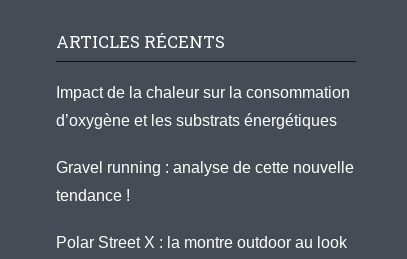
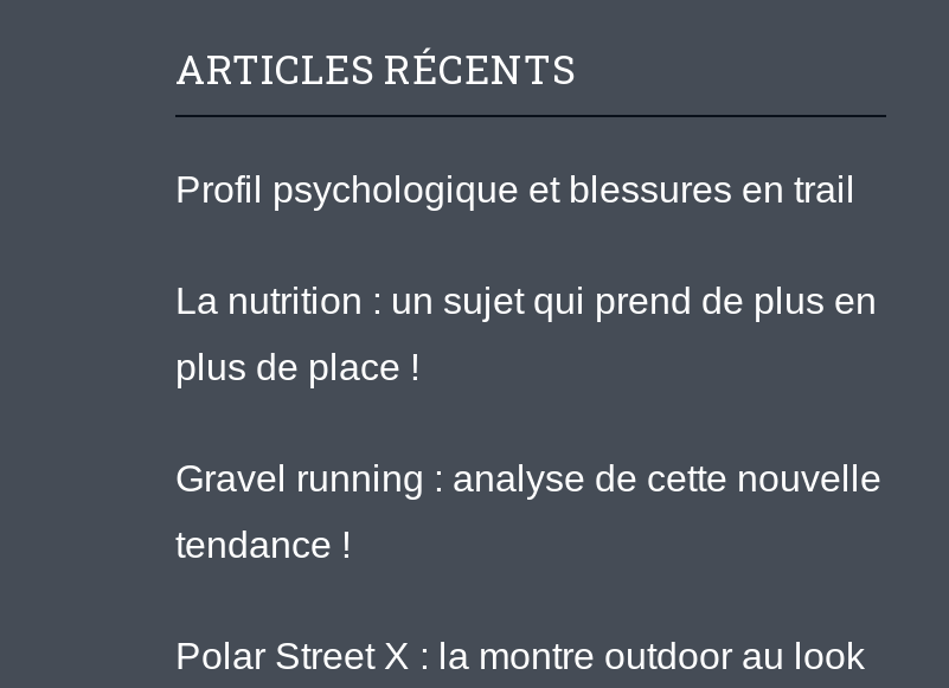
- Impact de la chaleur sur la consommation
- d’oxygène et les substrats énergétiques
+ Profil psychologique et blessures en trail
+ La nutrition : un sujet qui prend de plus en
+ plus de place !
